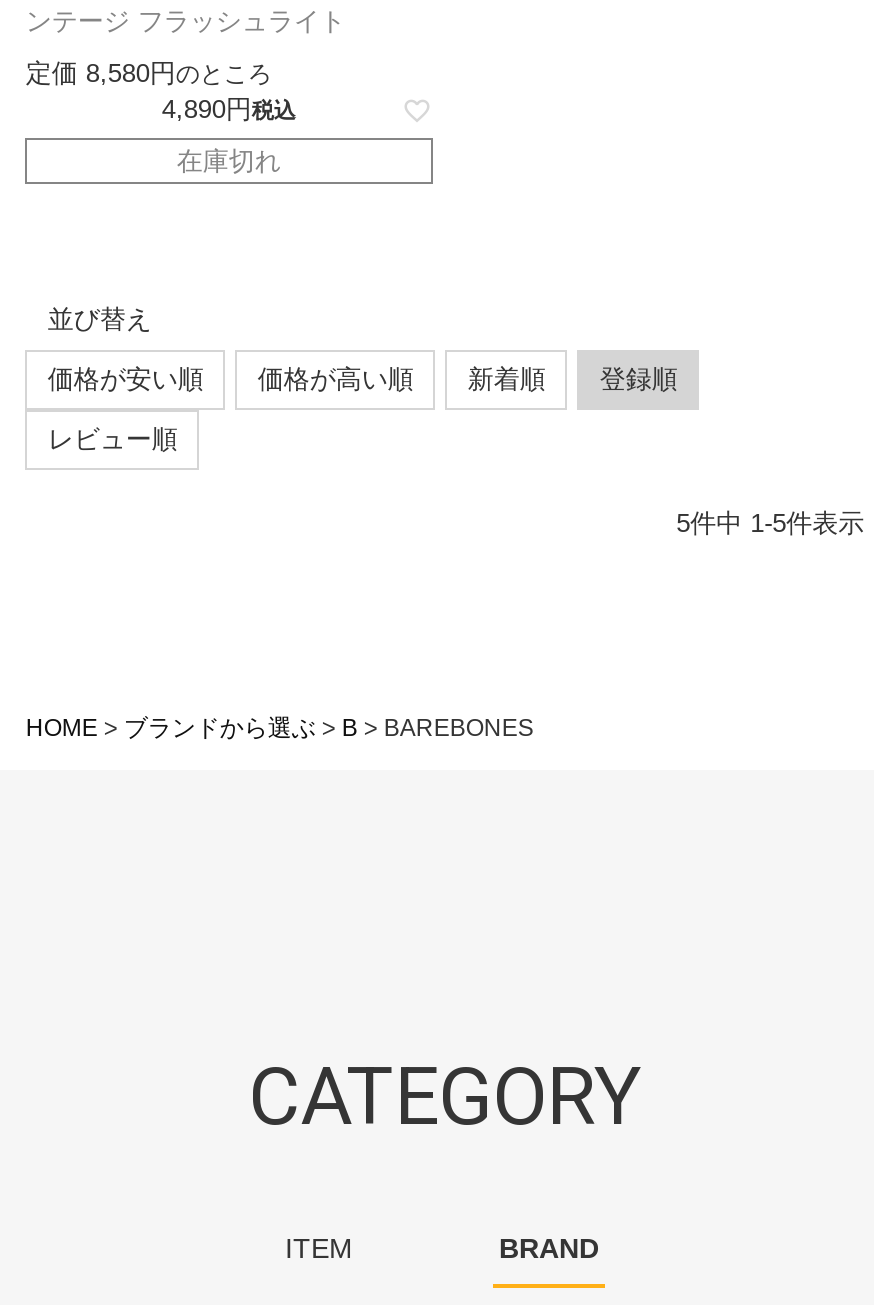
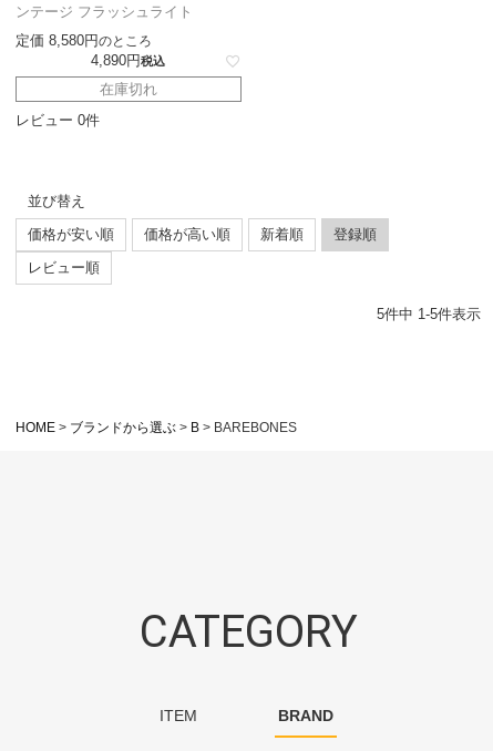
+ レビュー 0件
